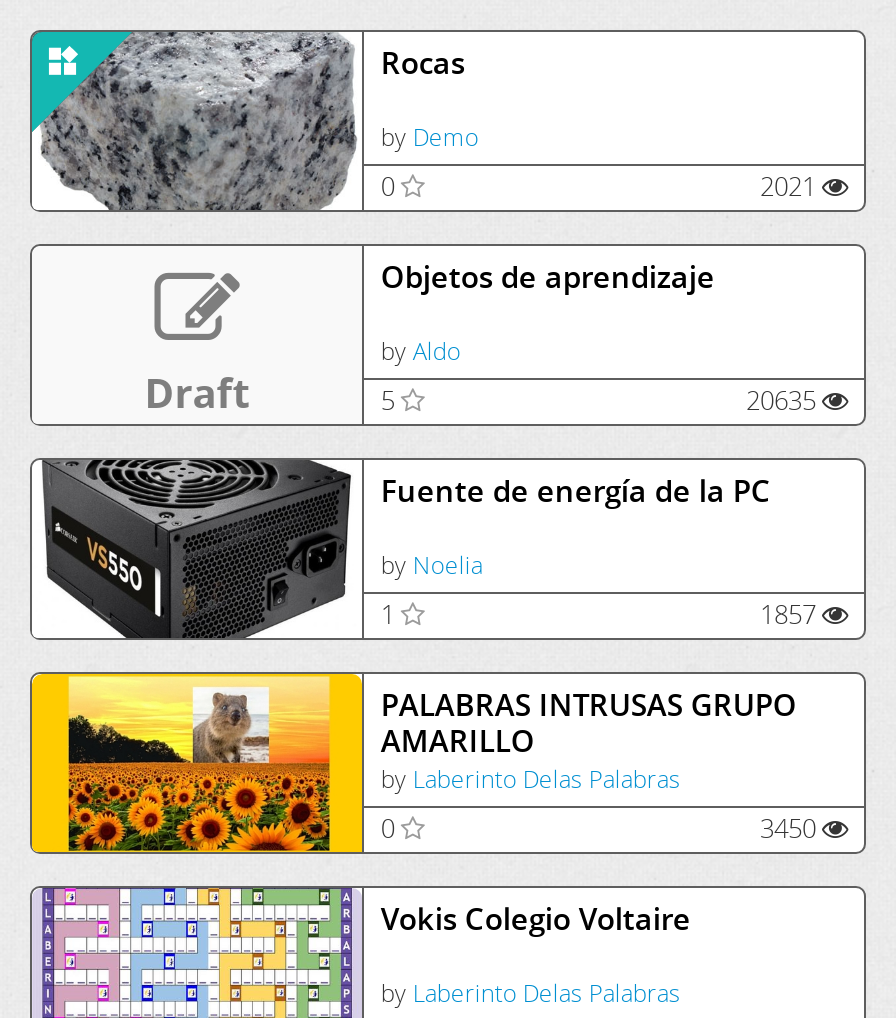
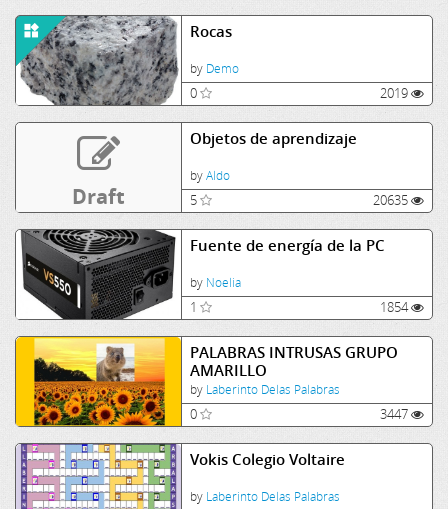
- 2021
+ 2019

- 1857
+ 1854

- 3450
+ 3447
